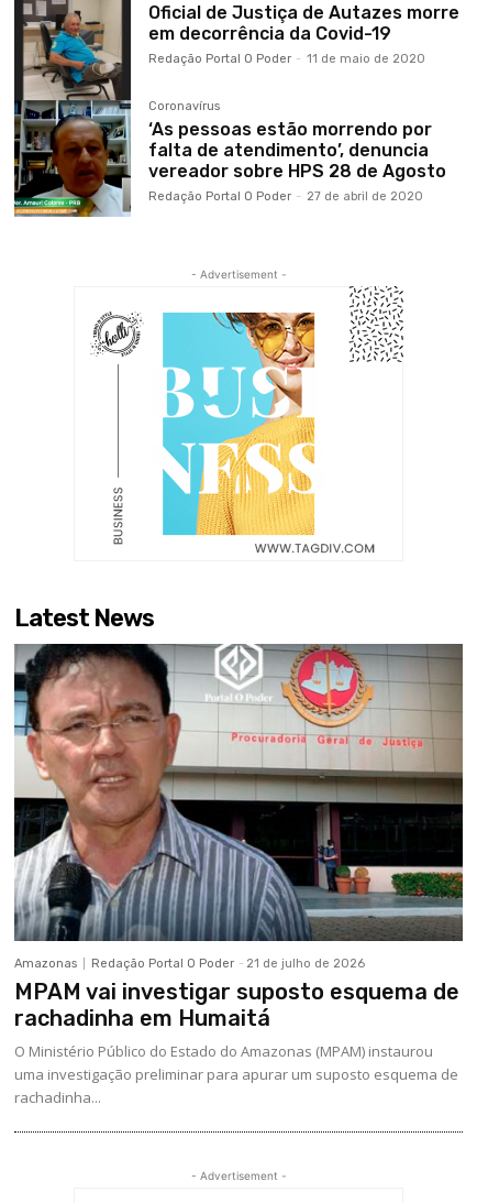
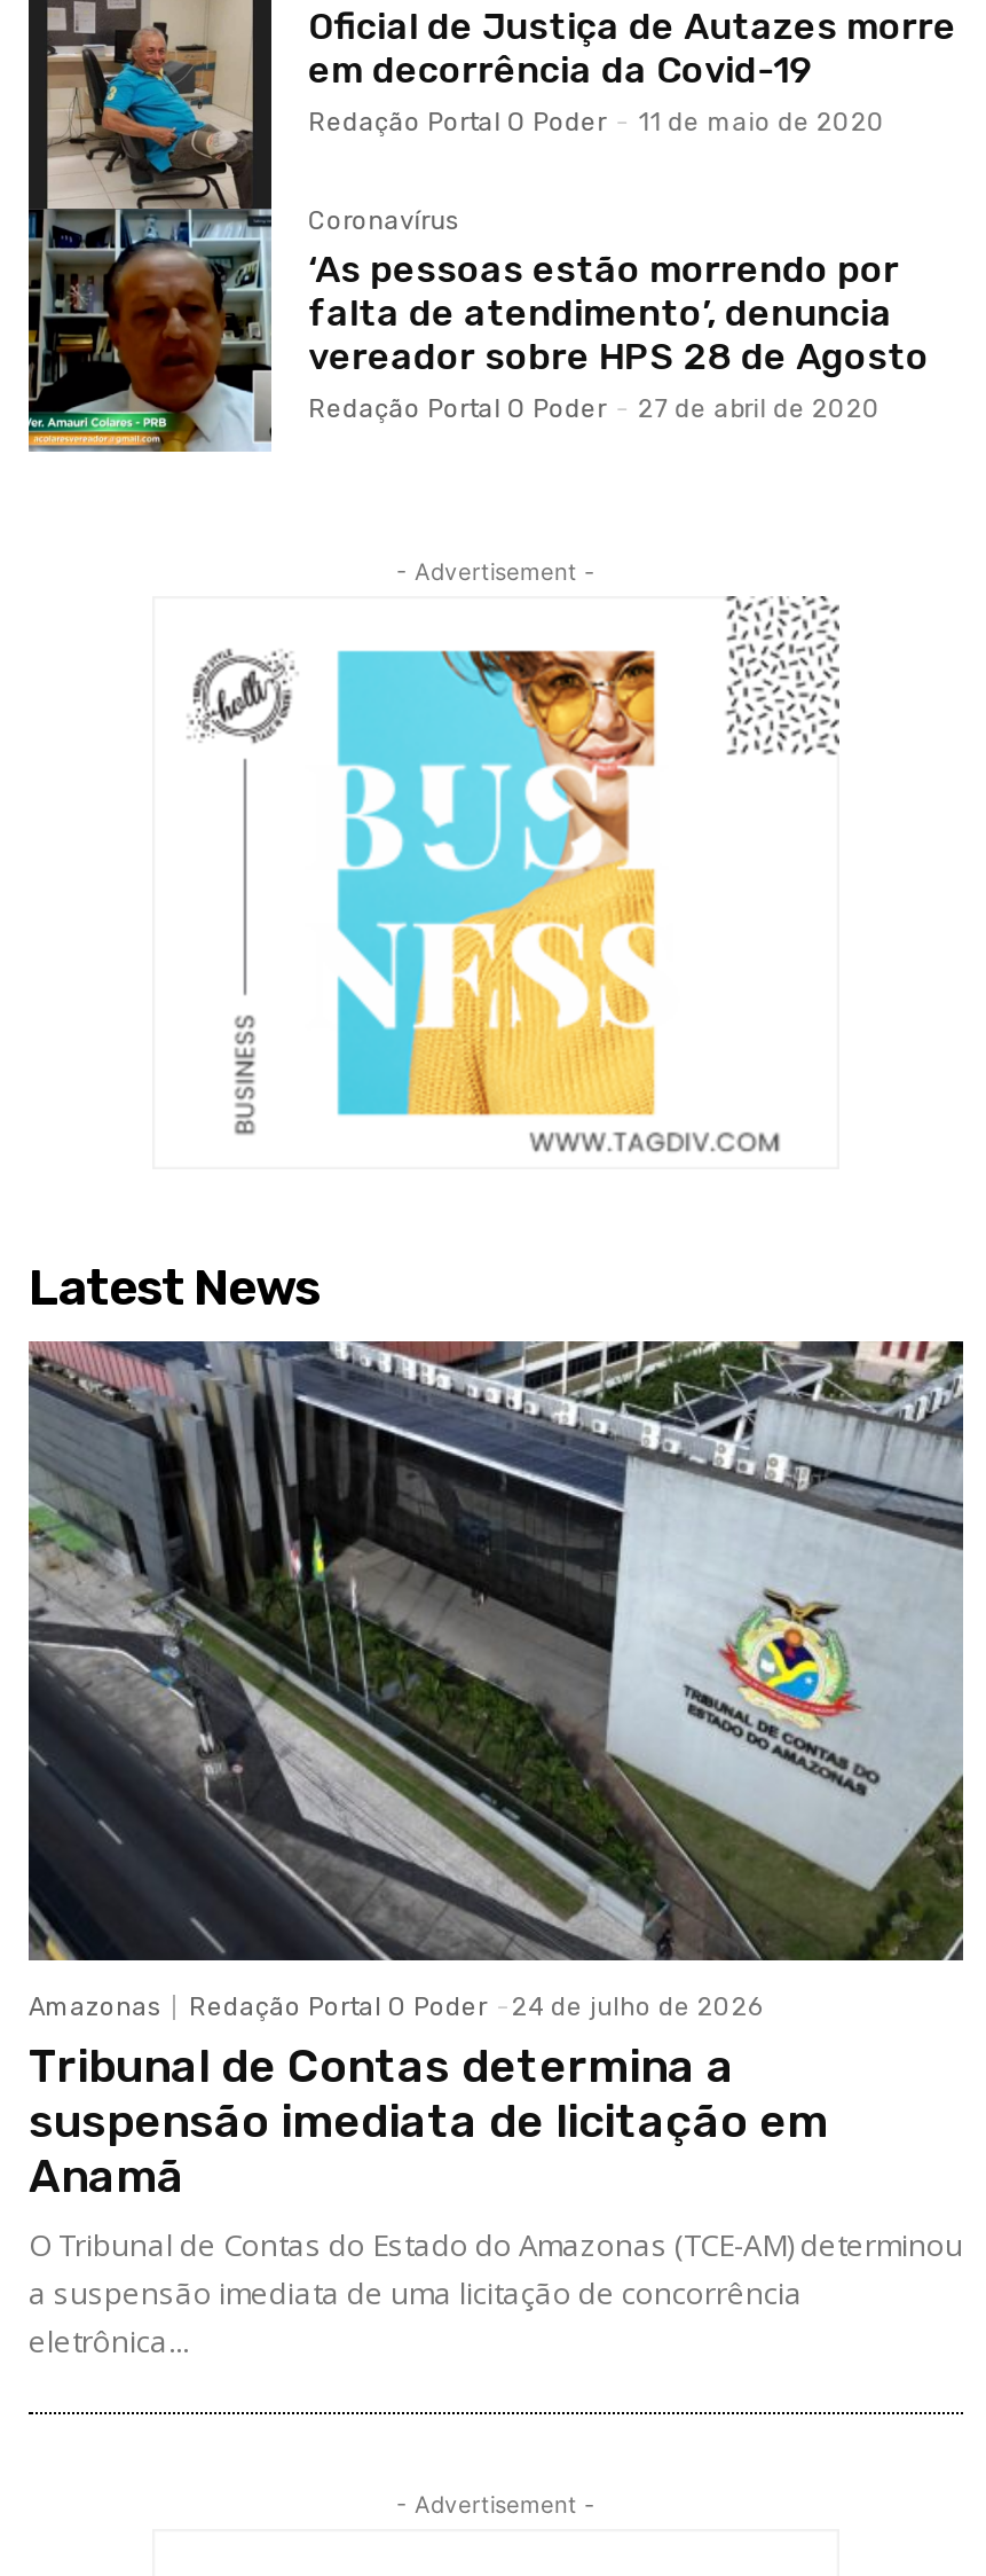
- [image]
- Redação Portal O Poder - 21 de julho de 2026
- MPAM vai investigar suposto esquema de
- rachadinha em Humaitá
- O Ministério Público do Estado do Amazonas (MPAM) instaurou
- uma investigação preliminar para apurar um suposto esquema de
- rachadinha...
+ [image]
+ Redação Portal O Poder - 24 de julho de 2026
+ Tribunal de Contas determina a
+ suspensão imediata de licitação em
+ Anamã
+ O Tribunal de Contas do Estado do Amazonas (TCE-AM) determinou
+ a suspensão imediata de uma licitação de concorrência
+ eletrônica...
